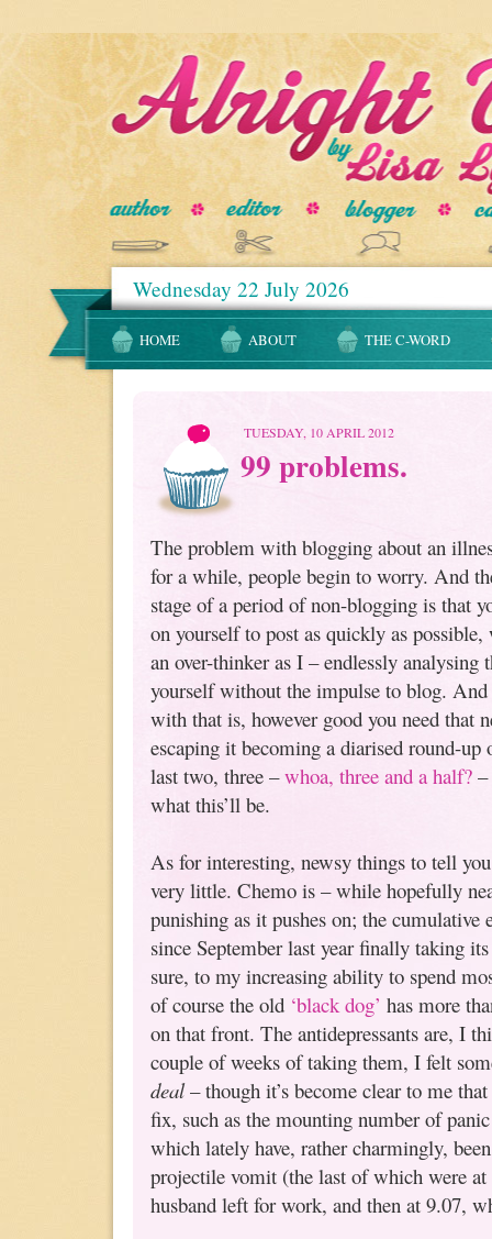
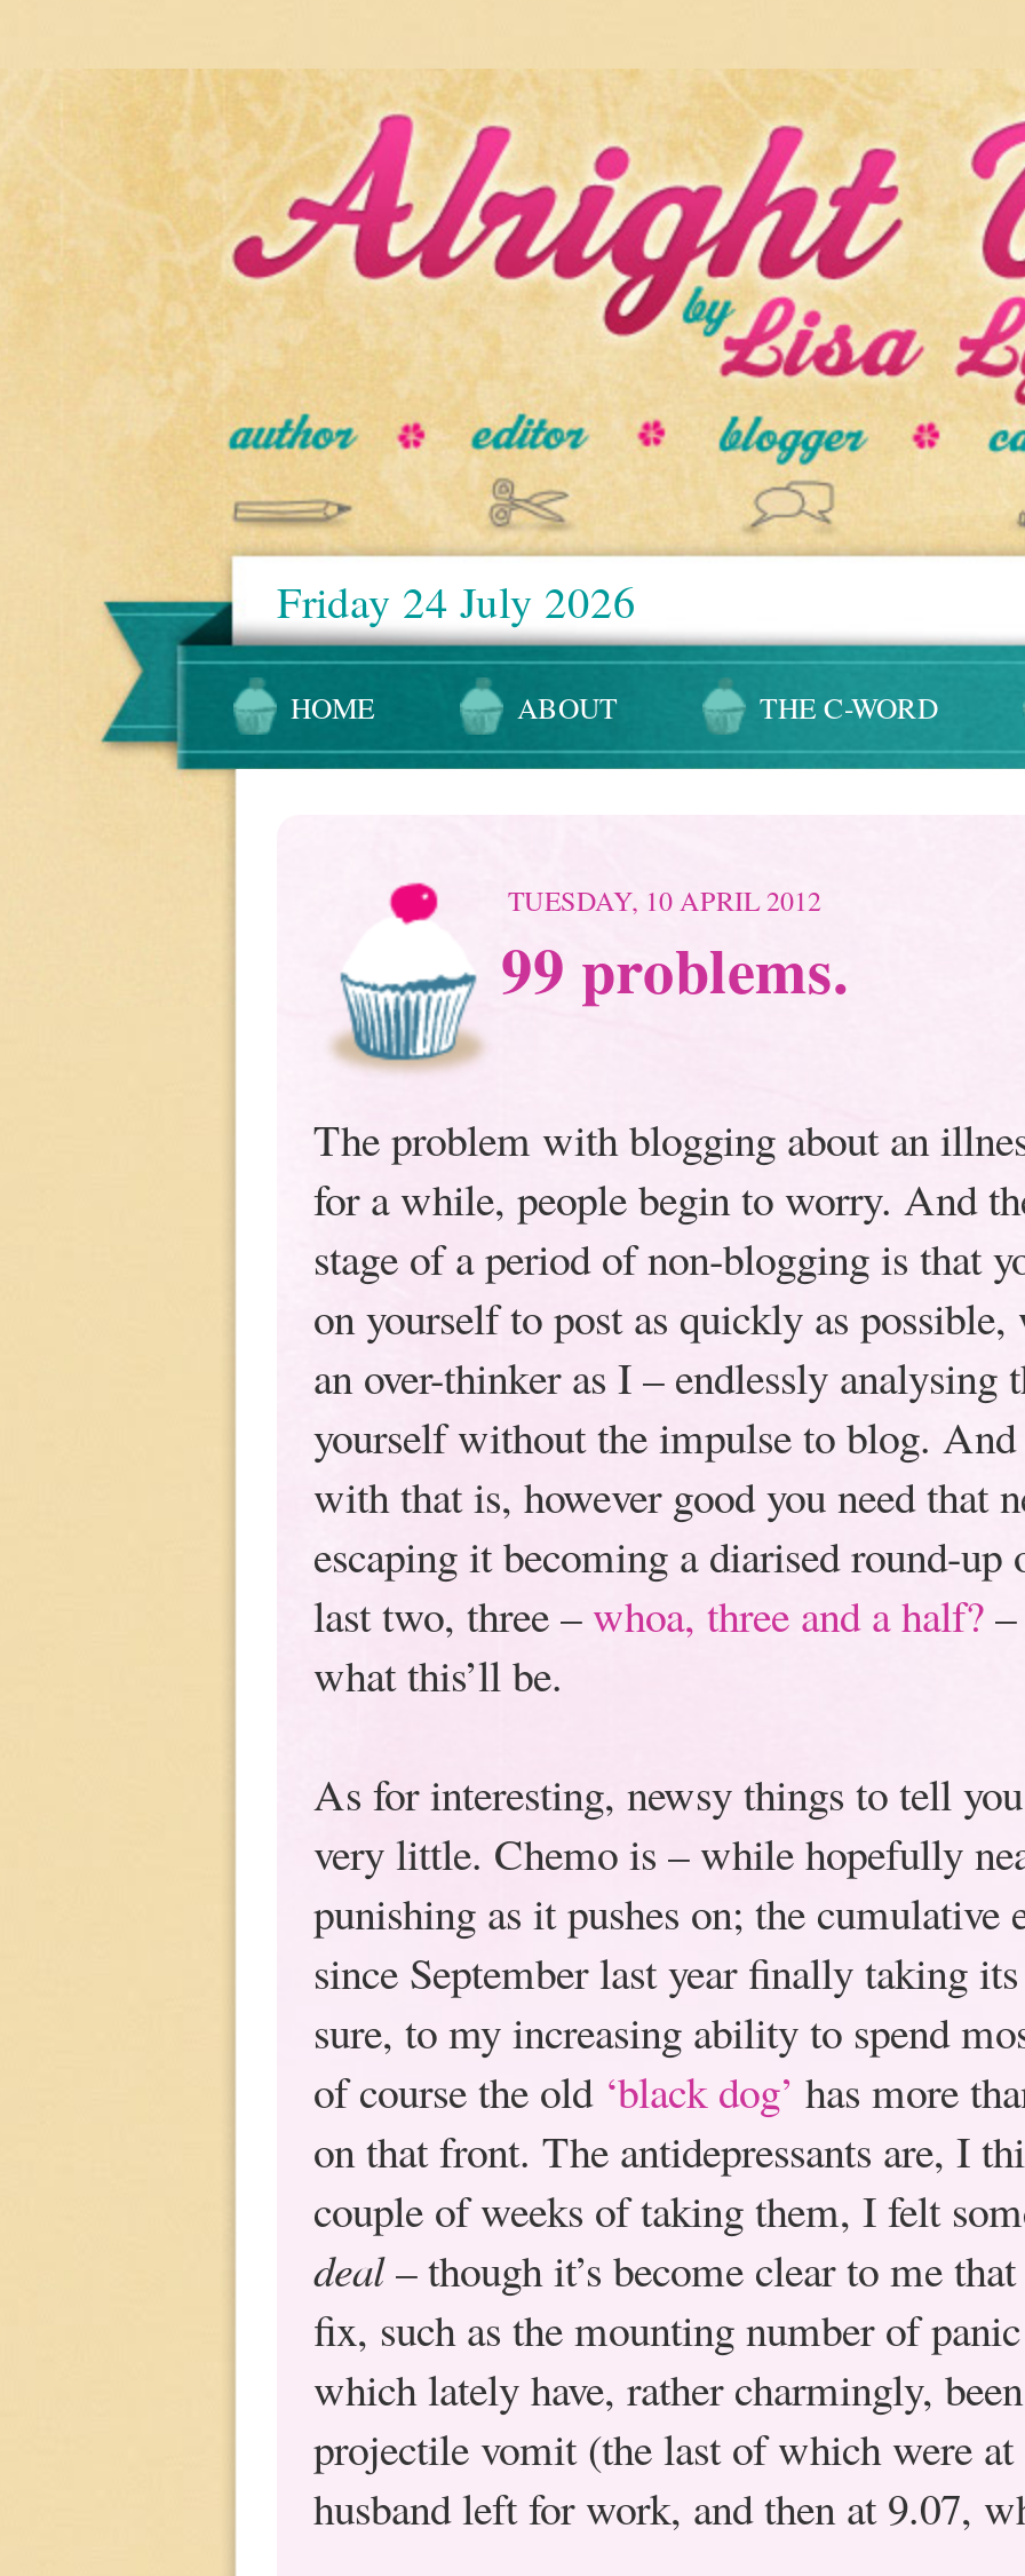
- Wednesday 22 July 2026
+ Friday 24 July 2026
